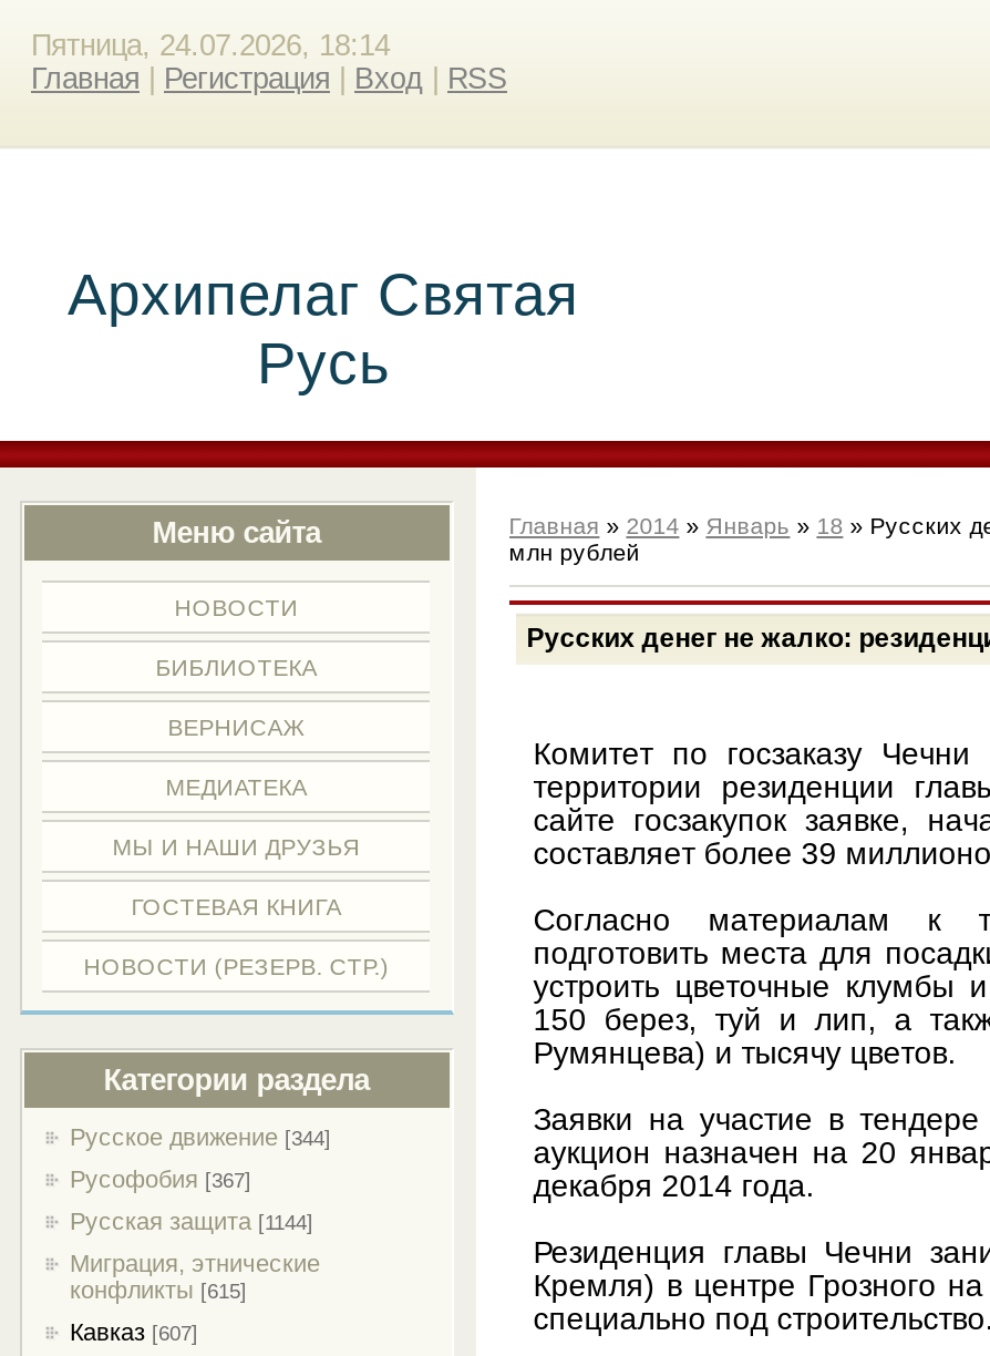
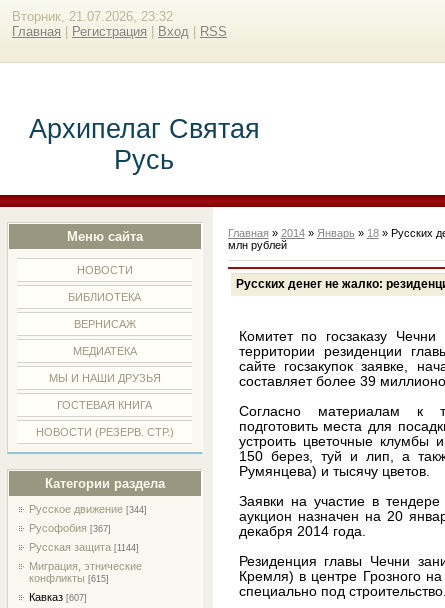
- Пятница, 24.07.2026, 18:14
+ Вторник, 21.07.2026, 23:32
